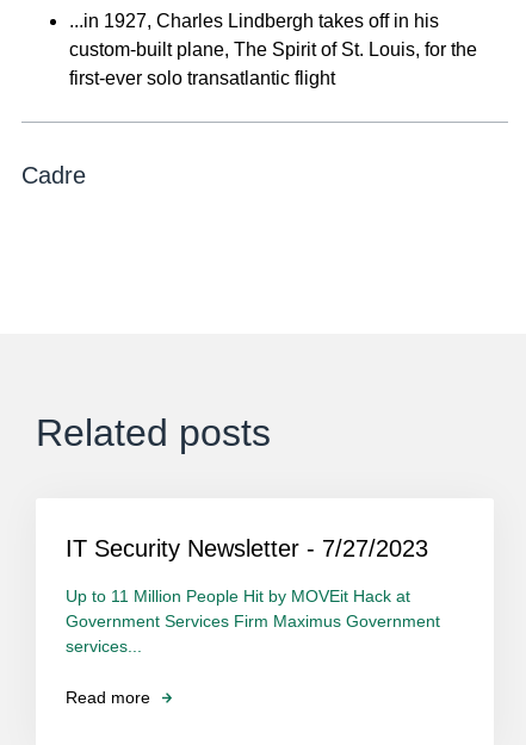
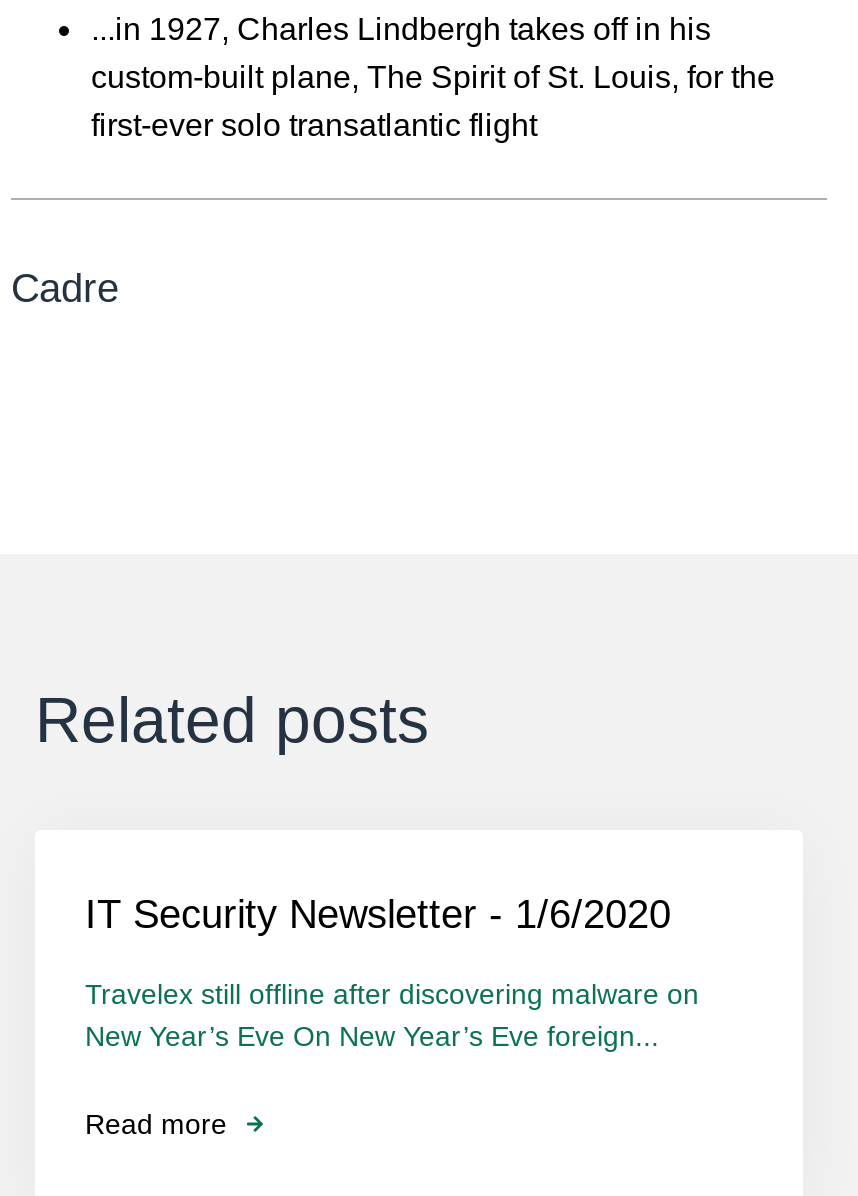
- IT Security Newsletter - 7/27/2023
+ IT Security Newsletter - 1/6/2020

- Up to 11 Million People Hit by MOVEit Hack at
- Government Services Firm Maximus Government
- services...
+ Travelex still offline after discovering malware on
+ New Year’s Eve On New Year’s Eve foreign...
